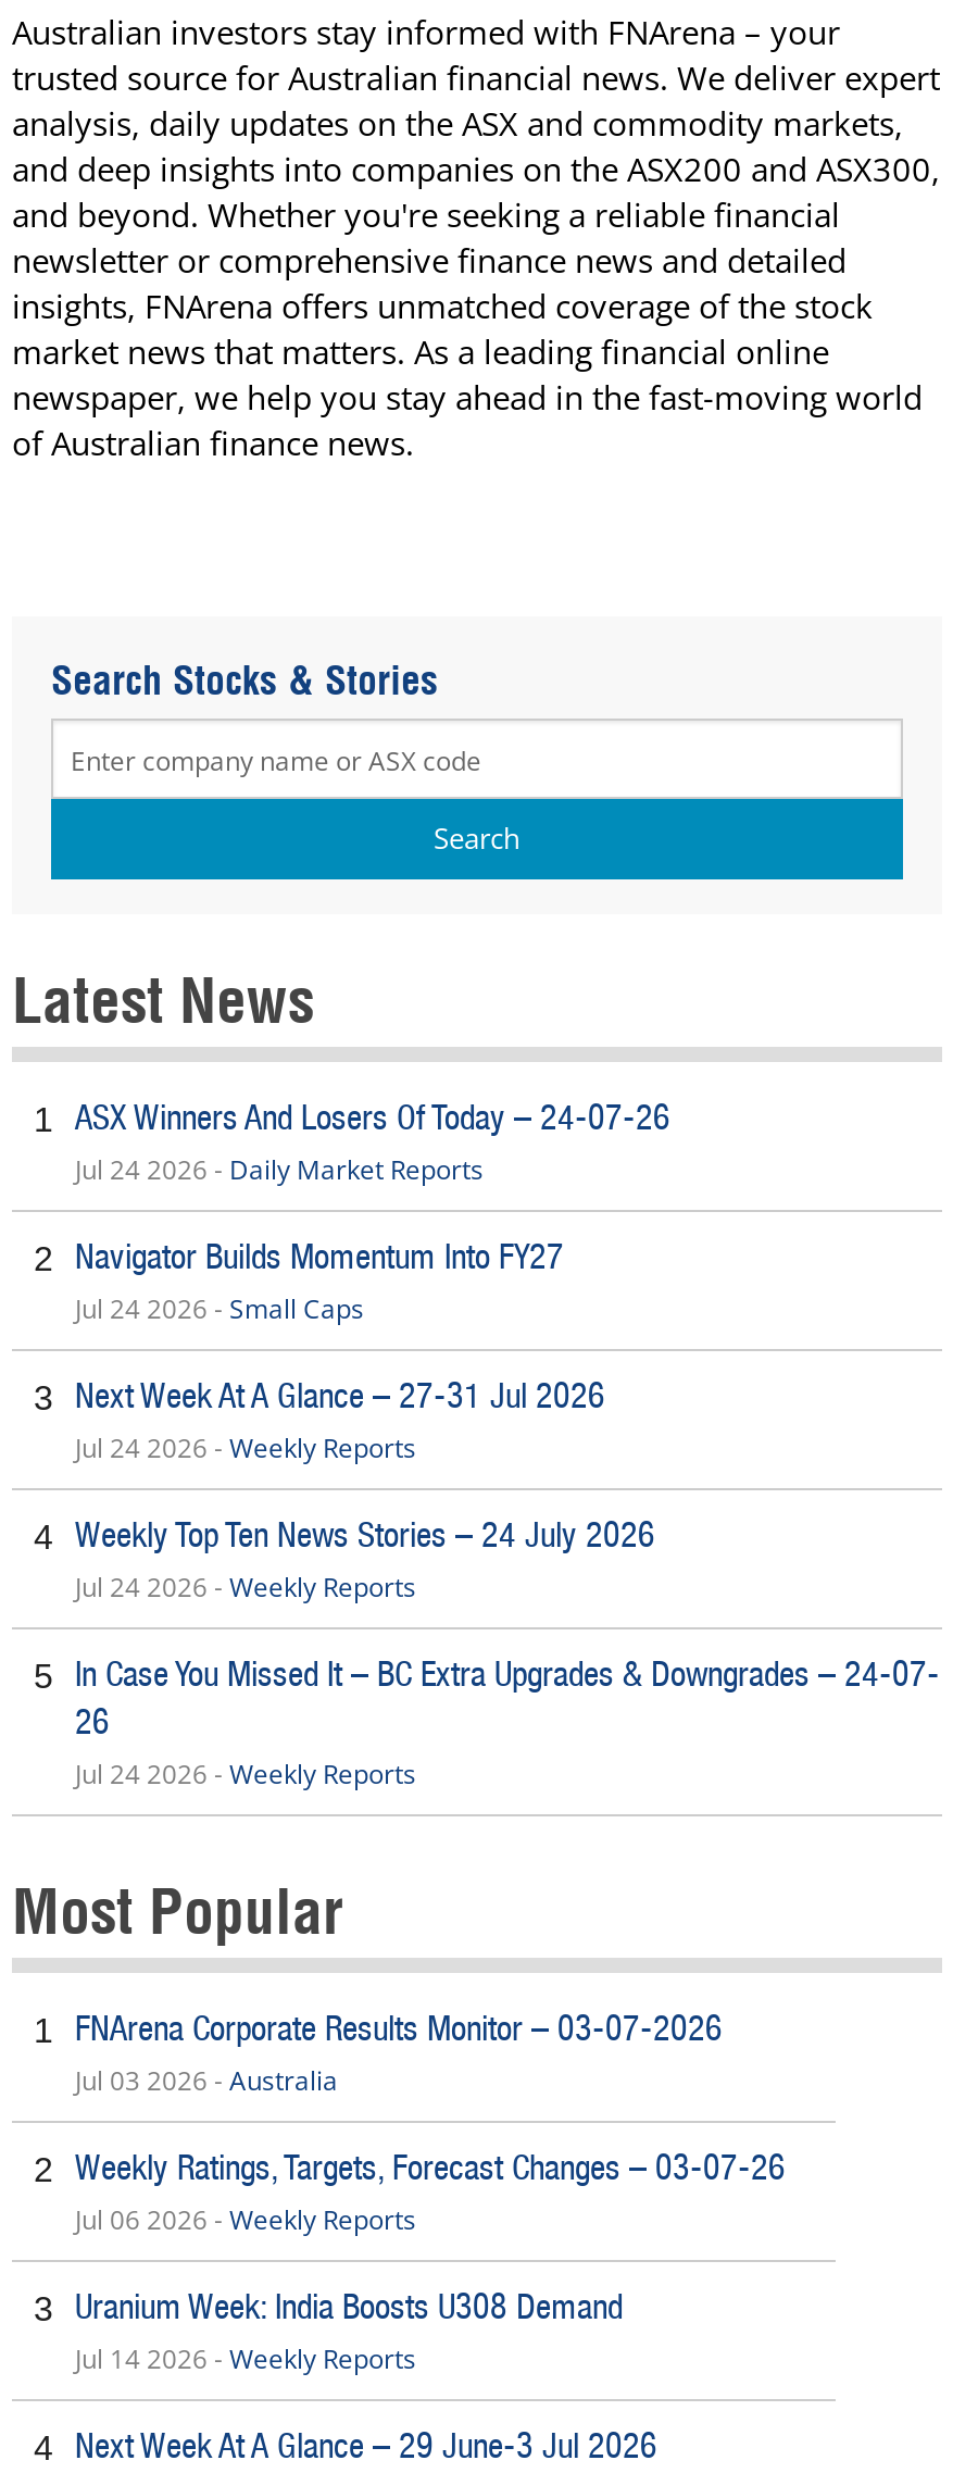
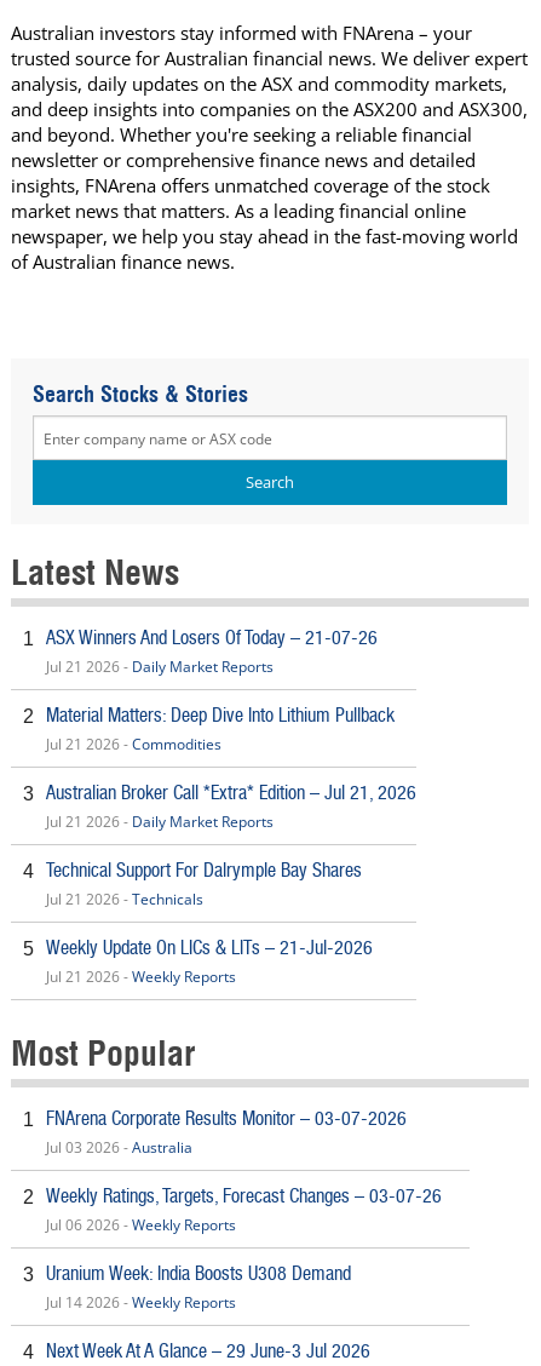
- 1 ASX Winners And Losers Of Today – 24-07-26
- Jul 24 2026 - Daily Market Reports
+ 1 ASX Winners And Losers Of Today – 21-07-26
+ Jul 21 2026 - Daily Market Reports

- 2 Navigator Builds Momentum Into FY27
- Jul 24 2026 - Small Caps
+ 2 Material Matters: Deep Dive Into Lithium Pullback
+ Jul 21 2026 - Commodities

- 3 Next Week At A Glance – 27-31 Jul 2026
- Jul 24 2026 - Weekly Reports
+ 3 Australian Broker Call *Extra* Edition – Jul 21, 2026
+ Jul 21 2026 - Daily Market Reports

- 4 Weekly Top Ten News Stories – 24 July 2026
- Jul 24 2026 - Weekly Reports
+ 4 Technical Support For Dalrymple Bay Shares
+ Jul 21 2026 - Technicals

- 5 In Case You Missed It – BC Extra Upgrades & Downgrades – 24-07-
- 26
- Jul 24 2026 - Weekly Reports
+ 5 Weekly Update On LICs & LITs – 21-Jul-2026
+ Jul 21 2026 - Weekly Reports
